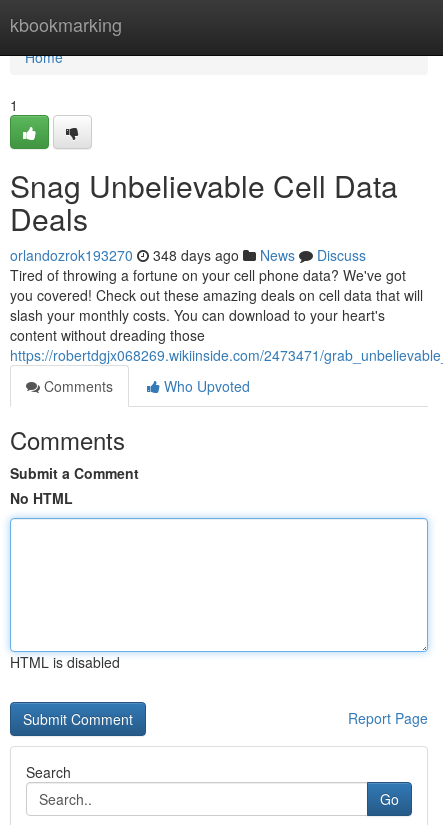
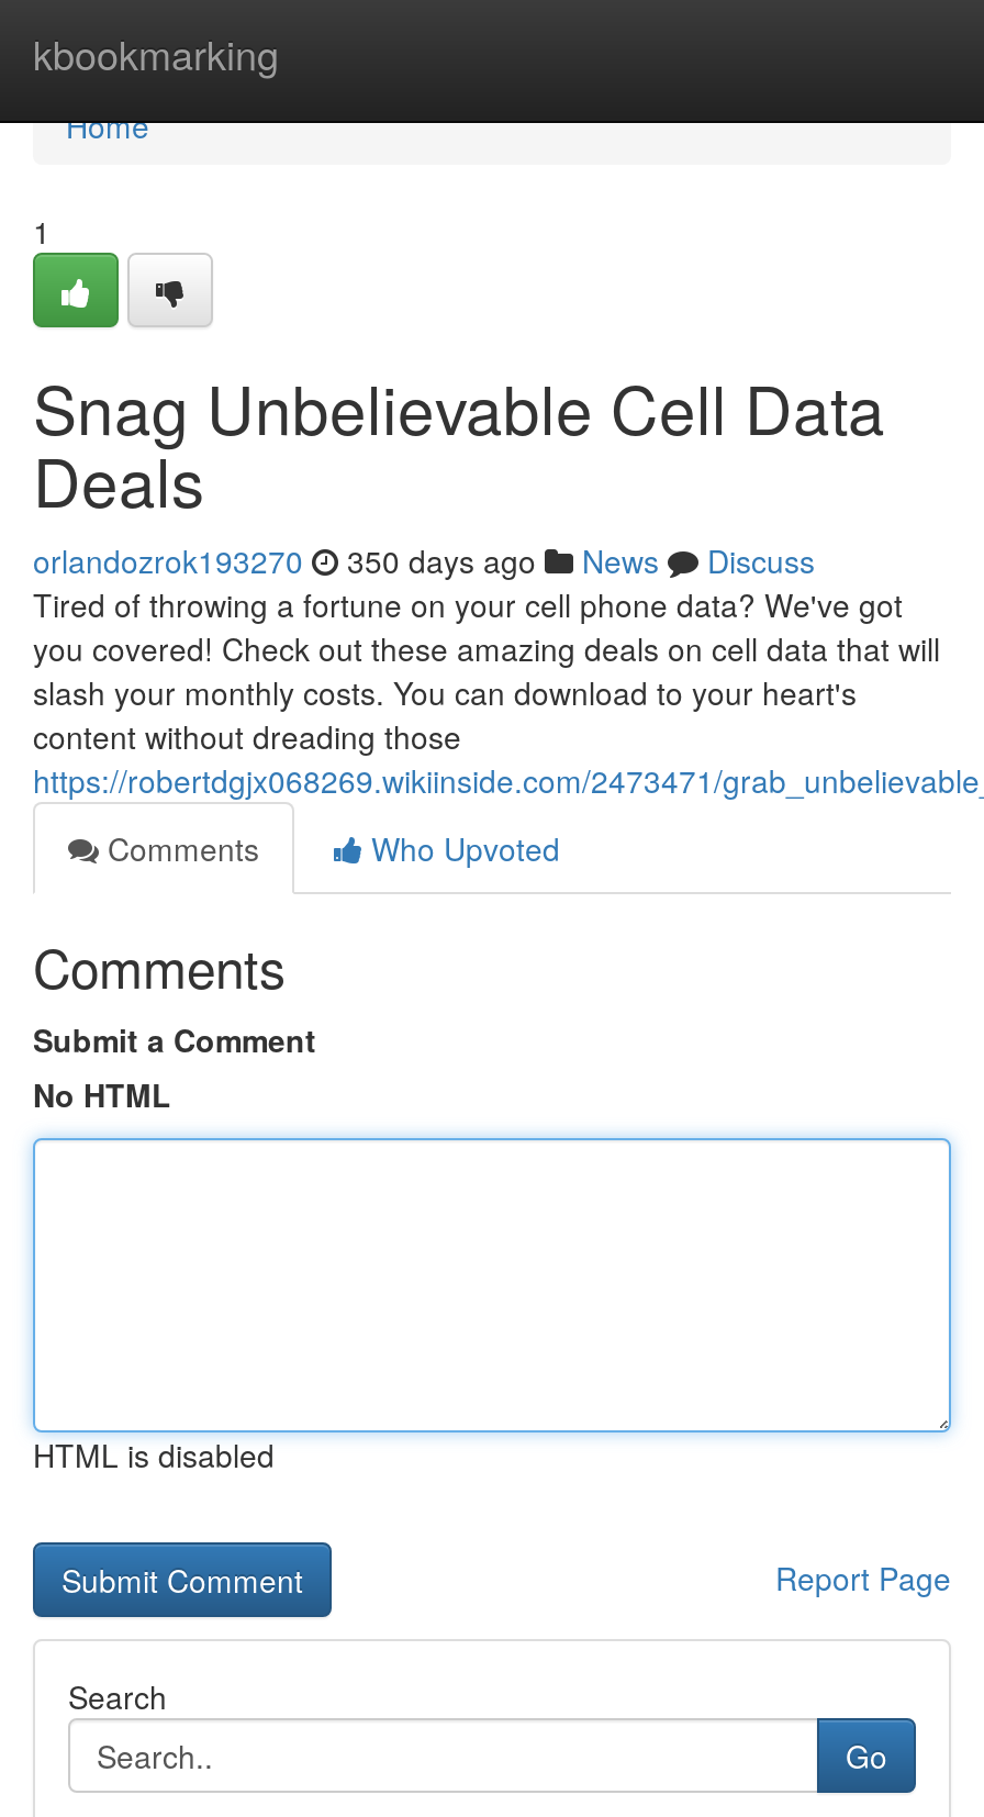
- orlandozrok193270 348 days ago News Discuss
+ orlandozrok193270 350 days ago News Discuss
